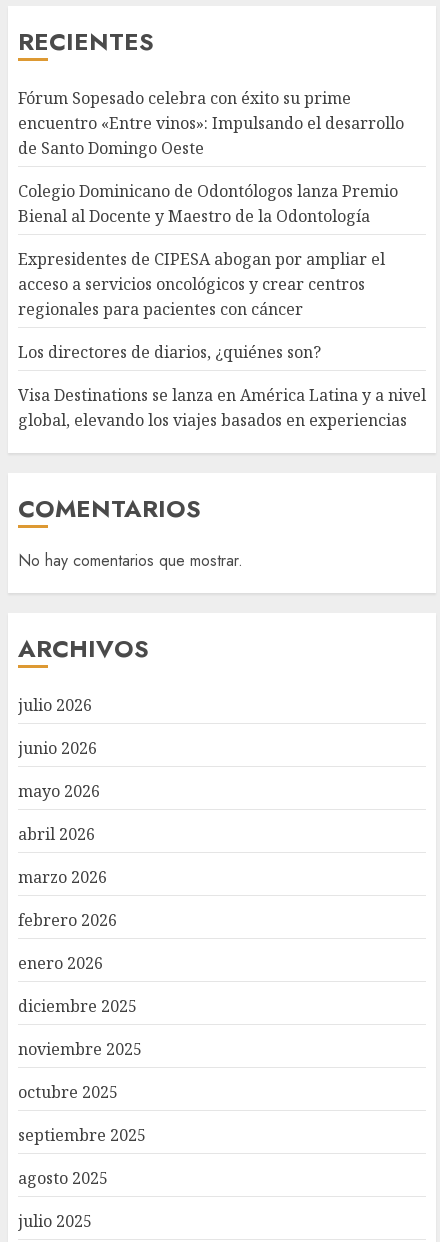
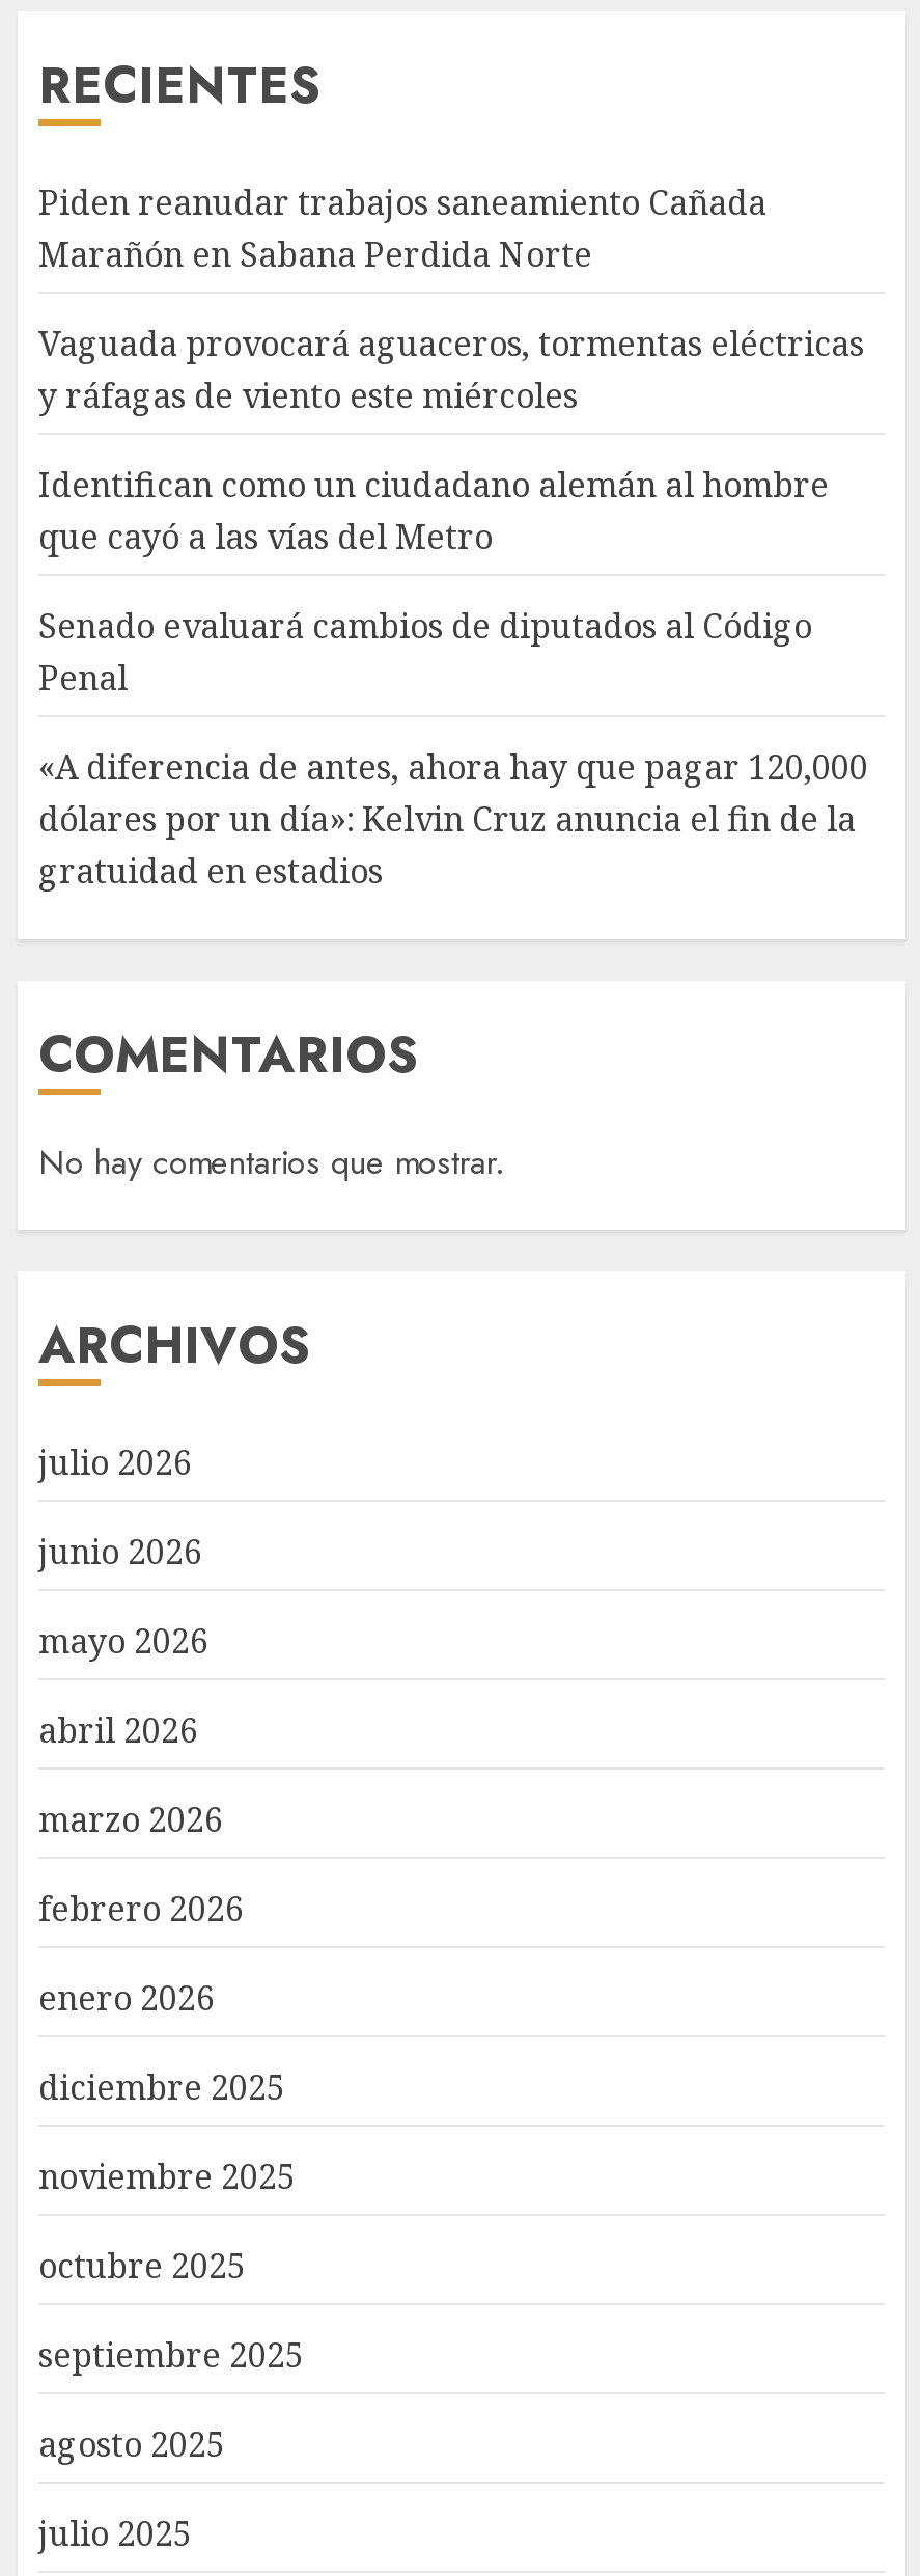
- Fórum Sopesado celebra con éxito su prime
- encuentro «Entre vinos»: Impulsando el desarrollo
- de Santo Domingo Oeste
+ Piden reanudar trabajos saneamiento Cañada
+ Marañón en Sabana Perdida Norte

- Colegio Dominicano de Odontólogos lanza Premio
- Bienal al Docente y Maestro de la Odontología
+ Vaguada provocará aguaceros, tormentas eléctricas
+ y ráfagas de viento este miércoles

- Expresidentes de CIPESA abogan por ampliar el
- acceso a servicios oncológicos y crear centros
- regionales para pacientes con cáncer
+ Identifican como un ciudadano alemán al hombre
+ que cayó a las vías del Metro

- Los directores de diarios, ¿quiénes son?
+ Senado evaluará cambios de diputados al Código
+ Penal

- Visa Destinations se lanza en América Latina y a nivel
- global, elevando los viajes basados en experiencias
+ «A diferencia de antes, ahora hay que pagar 120,000
+ dólares por un día»: Kelvin Cruz anuncia el fin de la
+ gratuidad en estadios
